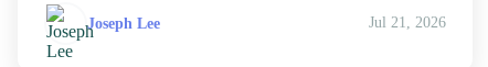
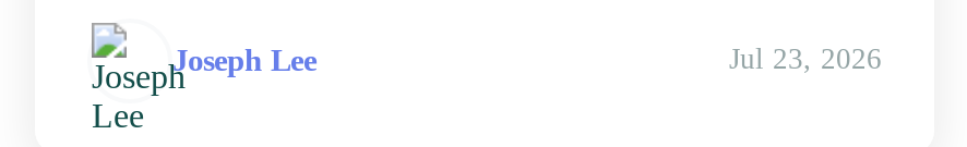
- Jul 21, 2026
+ Jul 23, 2026
